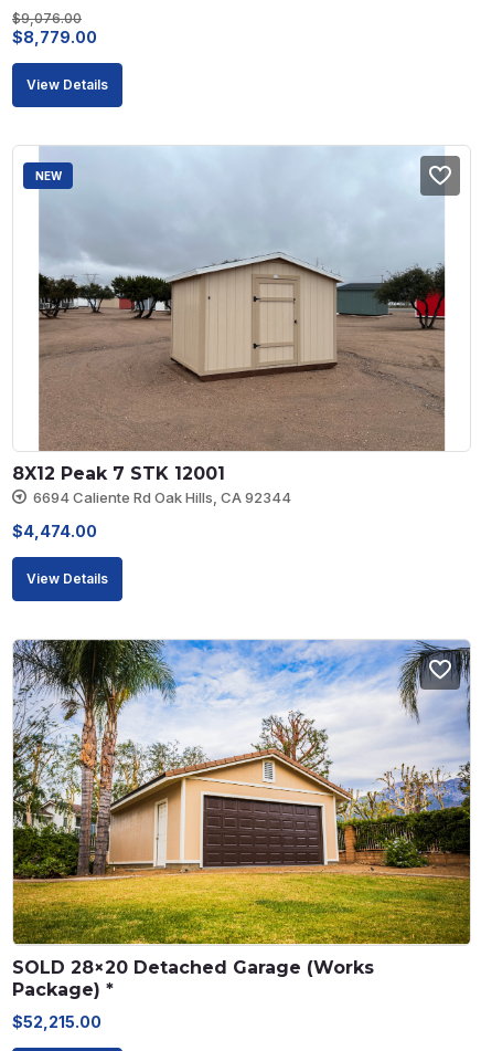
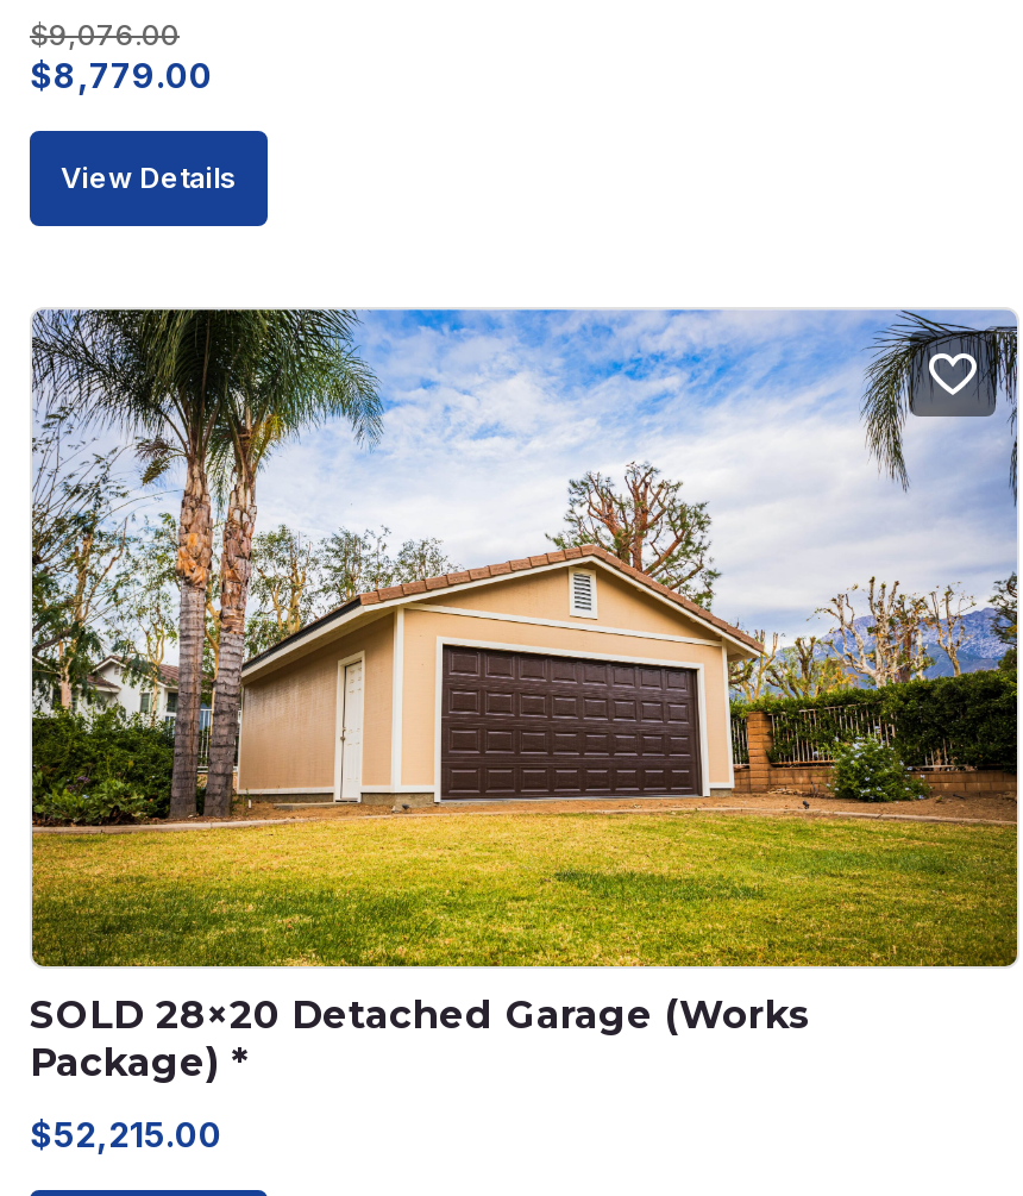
- [image]
- NEW

- 8X12 Peak 7 STK 12001
- 6694 Caliente Rd Oak Hills, CA 92344
- $4,474.00
- View Details
